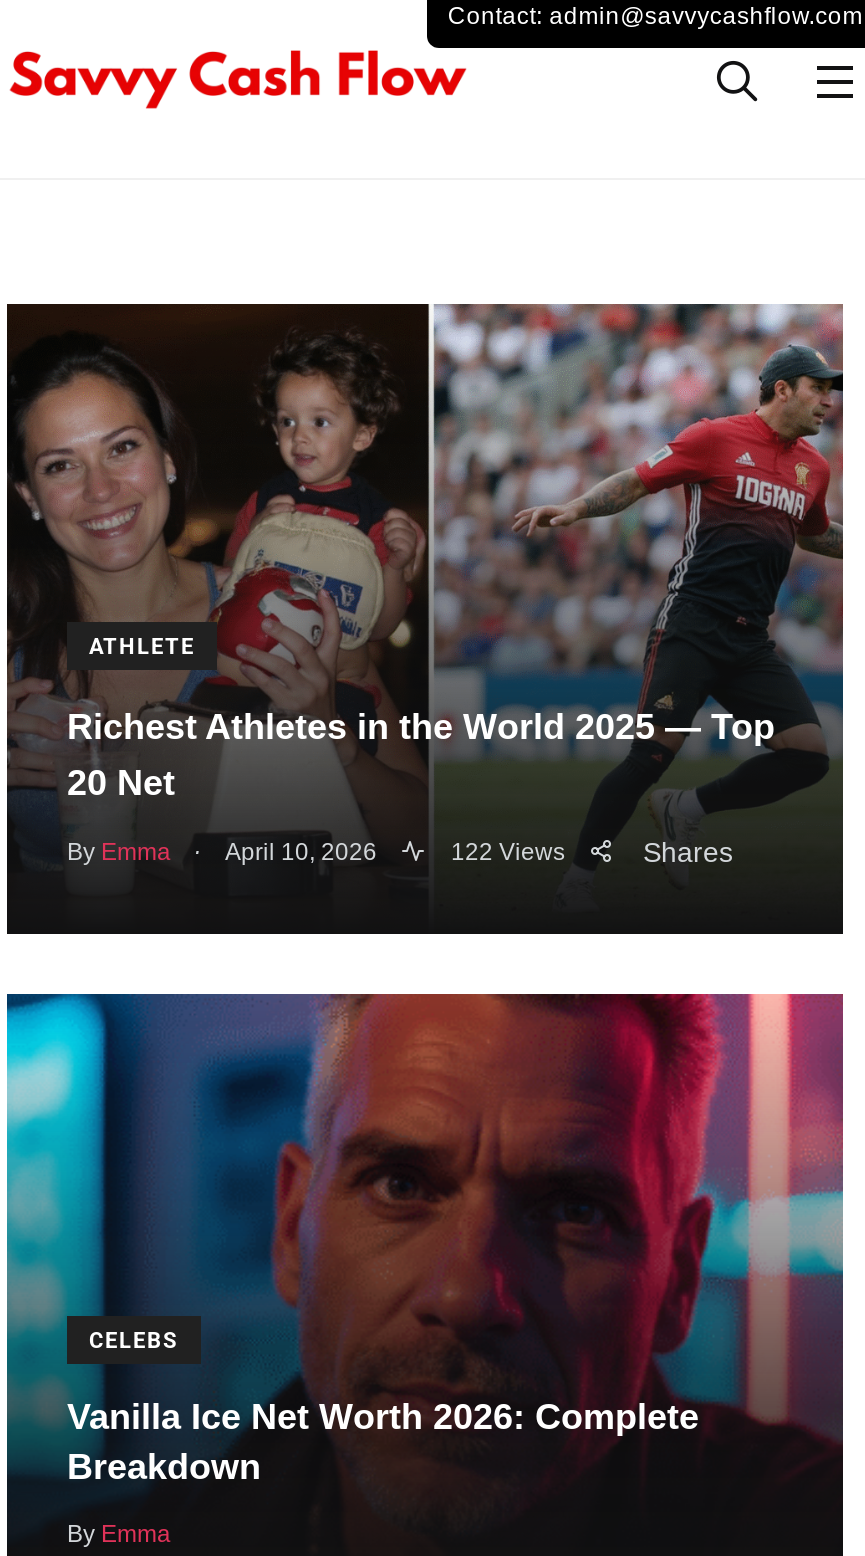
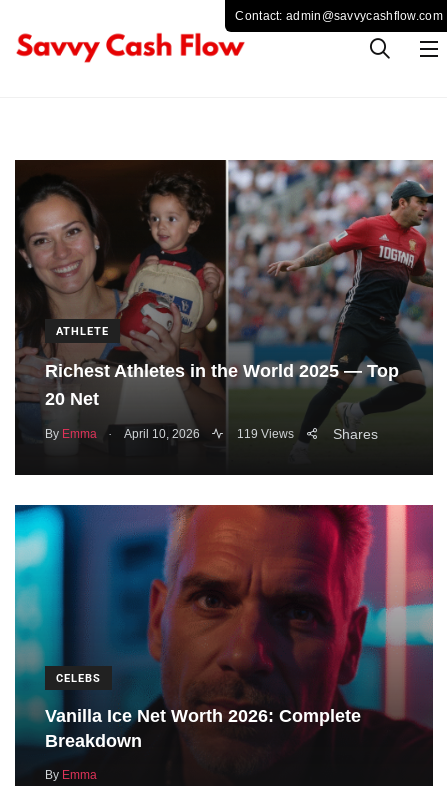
- 122 Views
+ 119 Views
